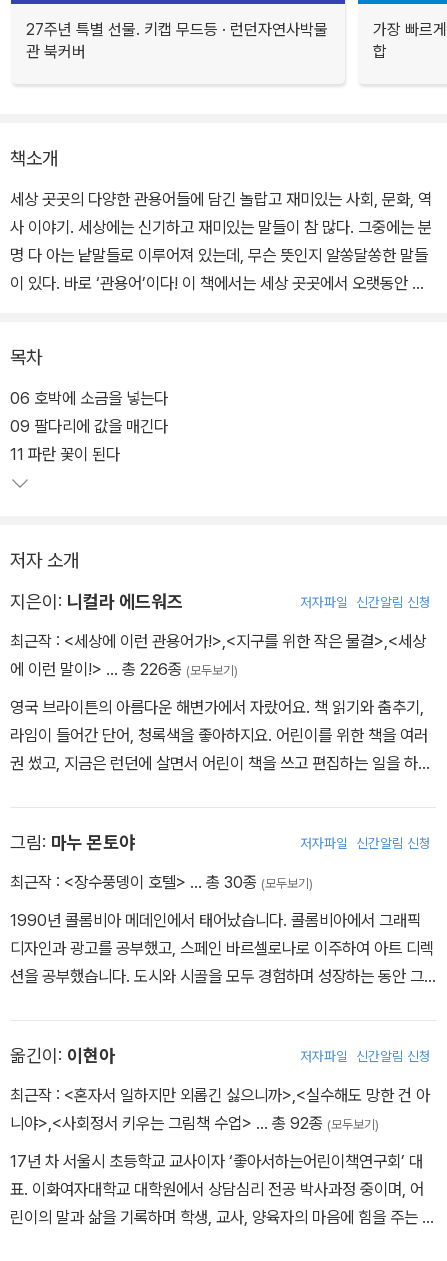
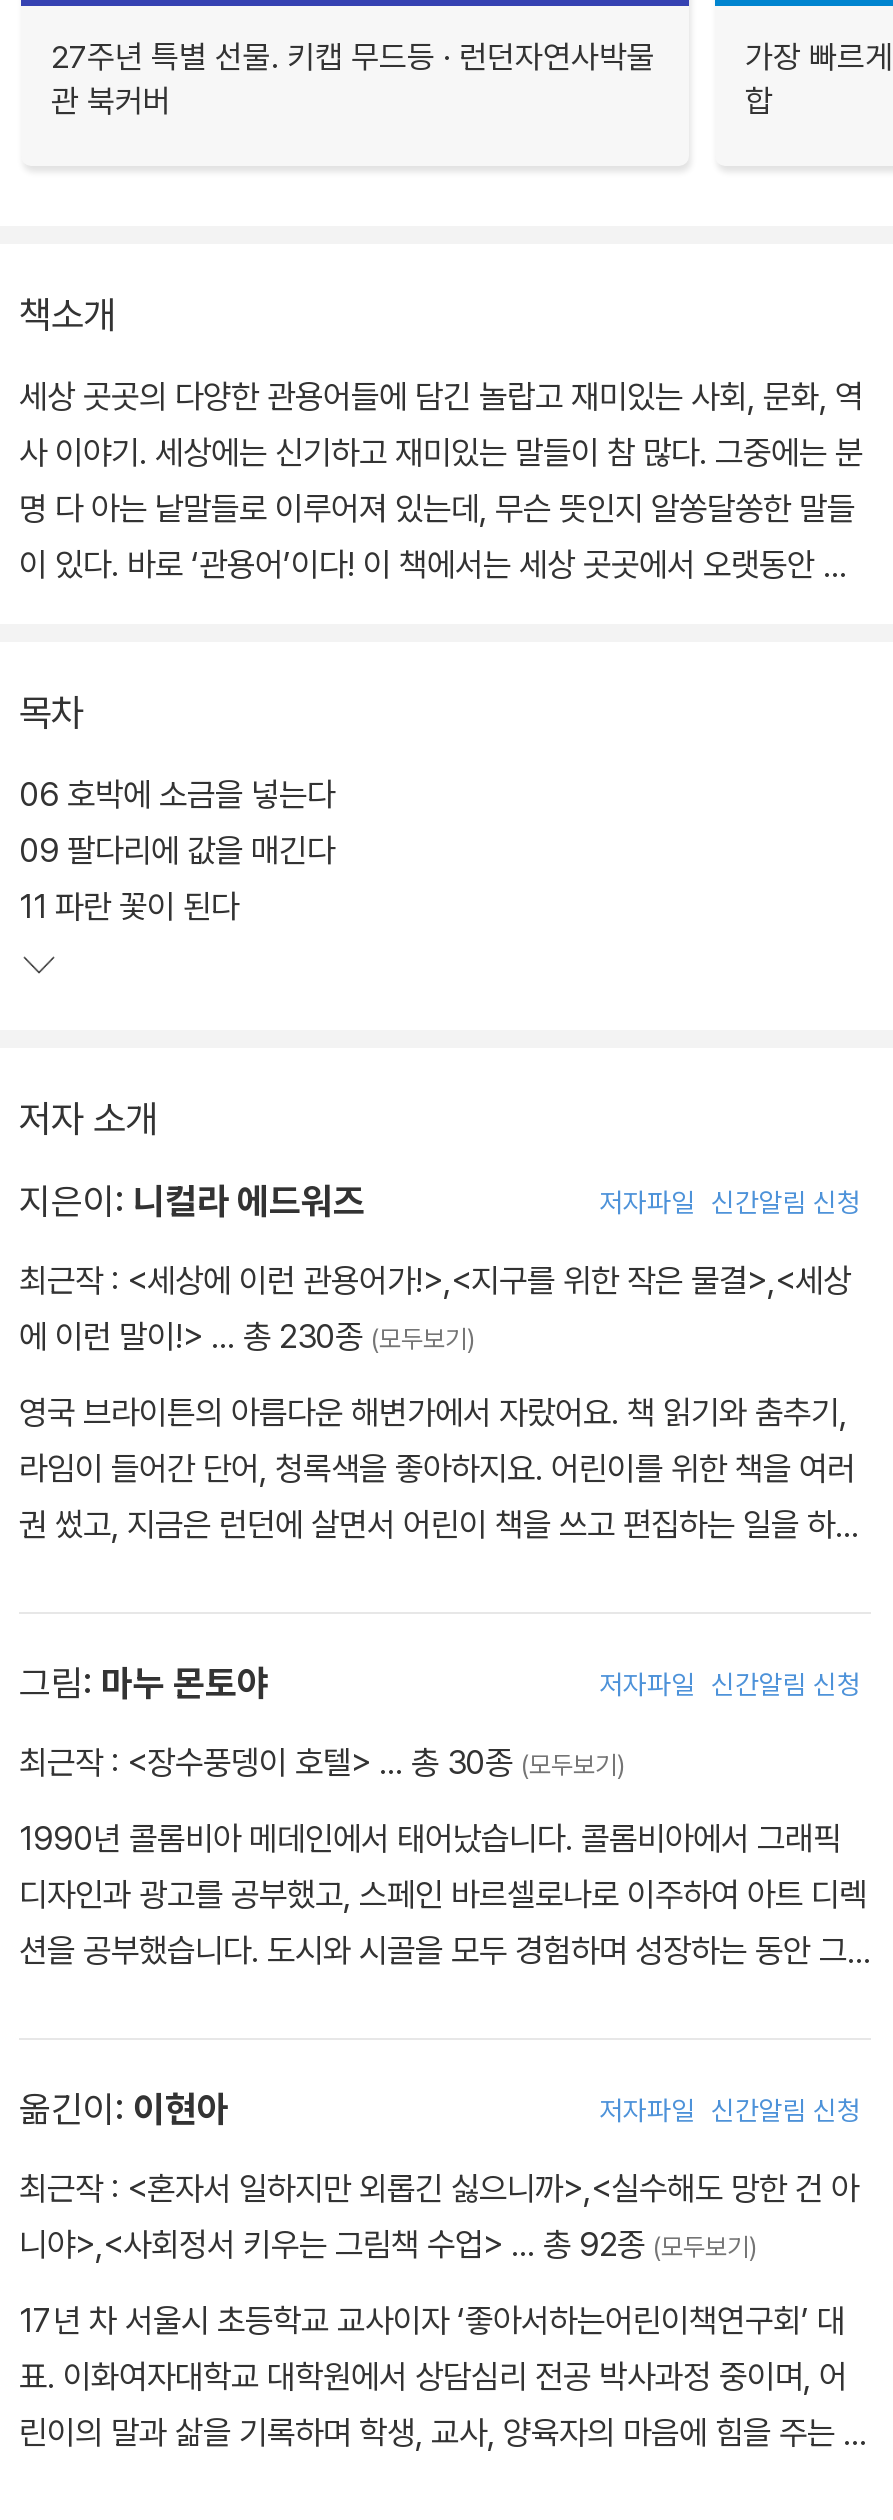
- 에 이런 말이!> … 총 226종 (모두보기)
+ 에 이런 말이!> … 총 230종 (모두보기)
